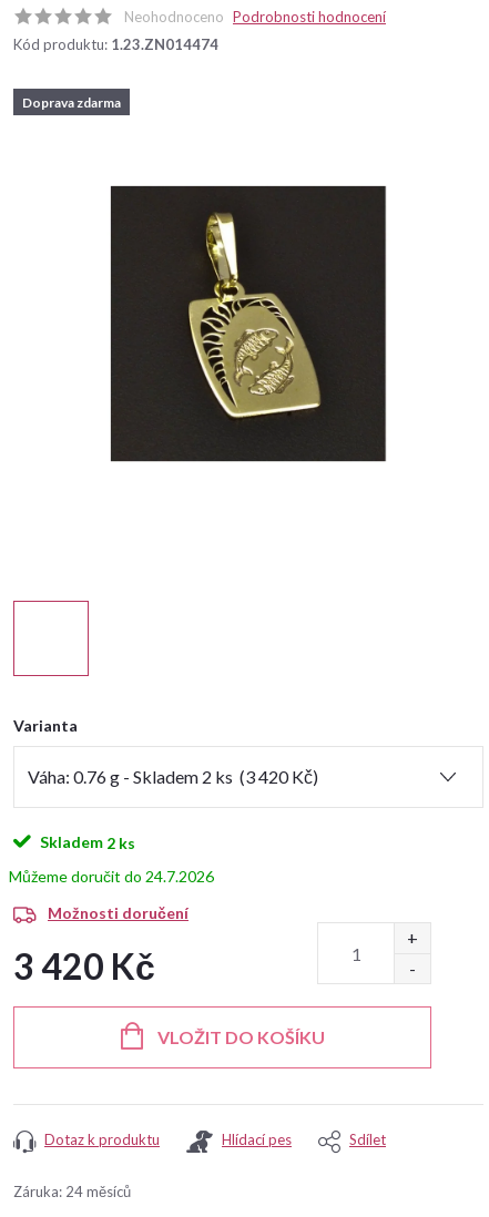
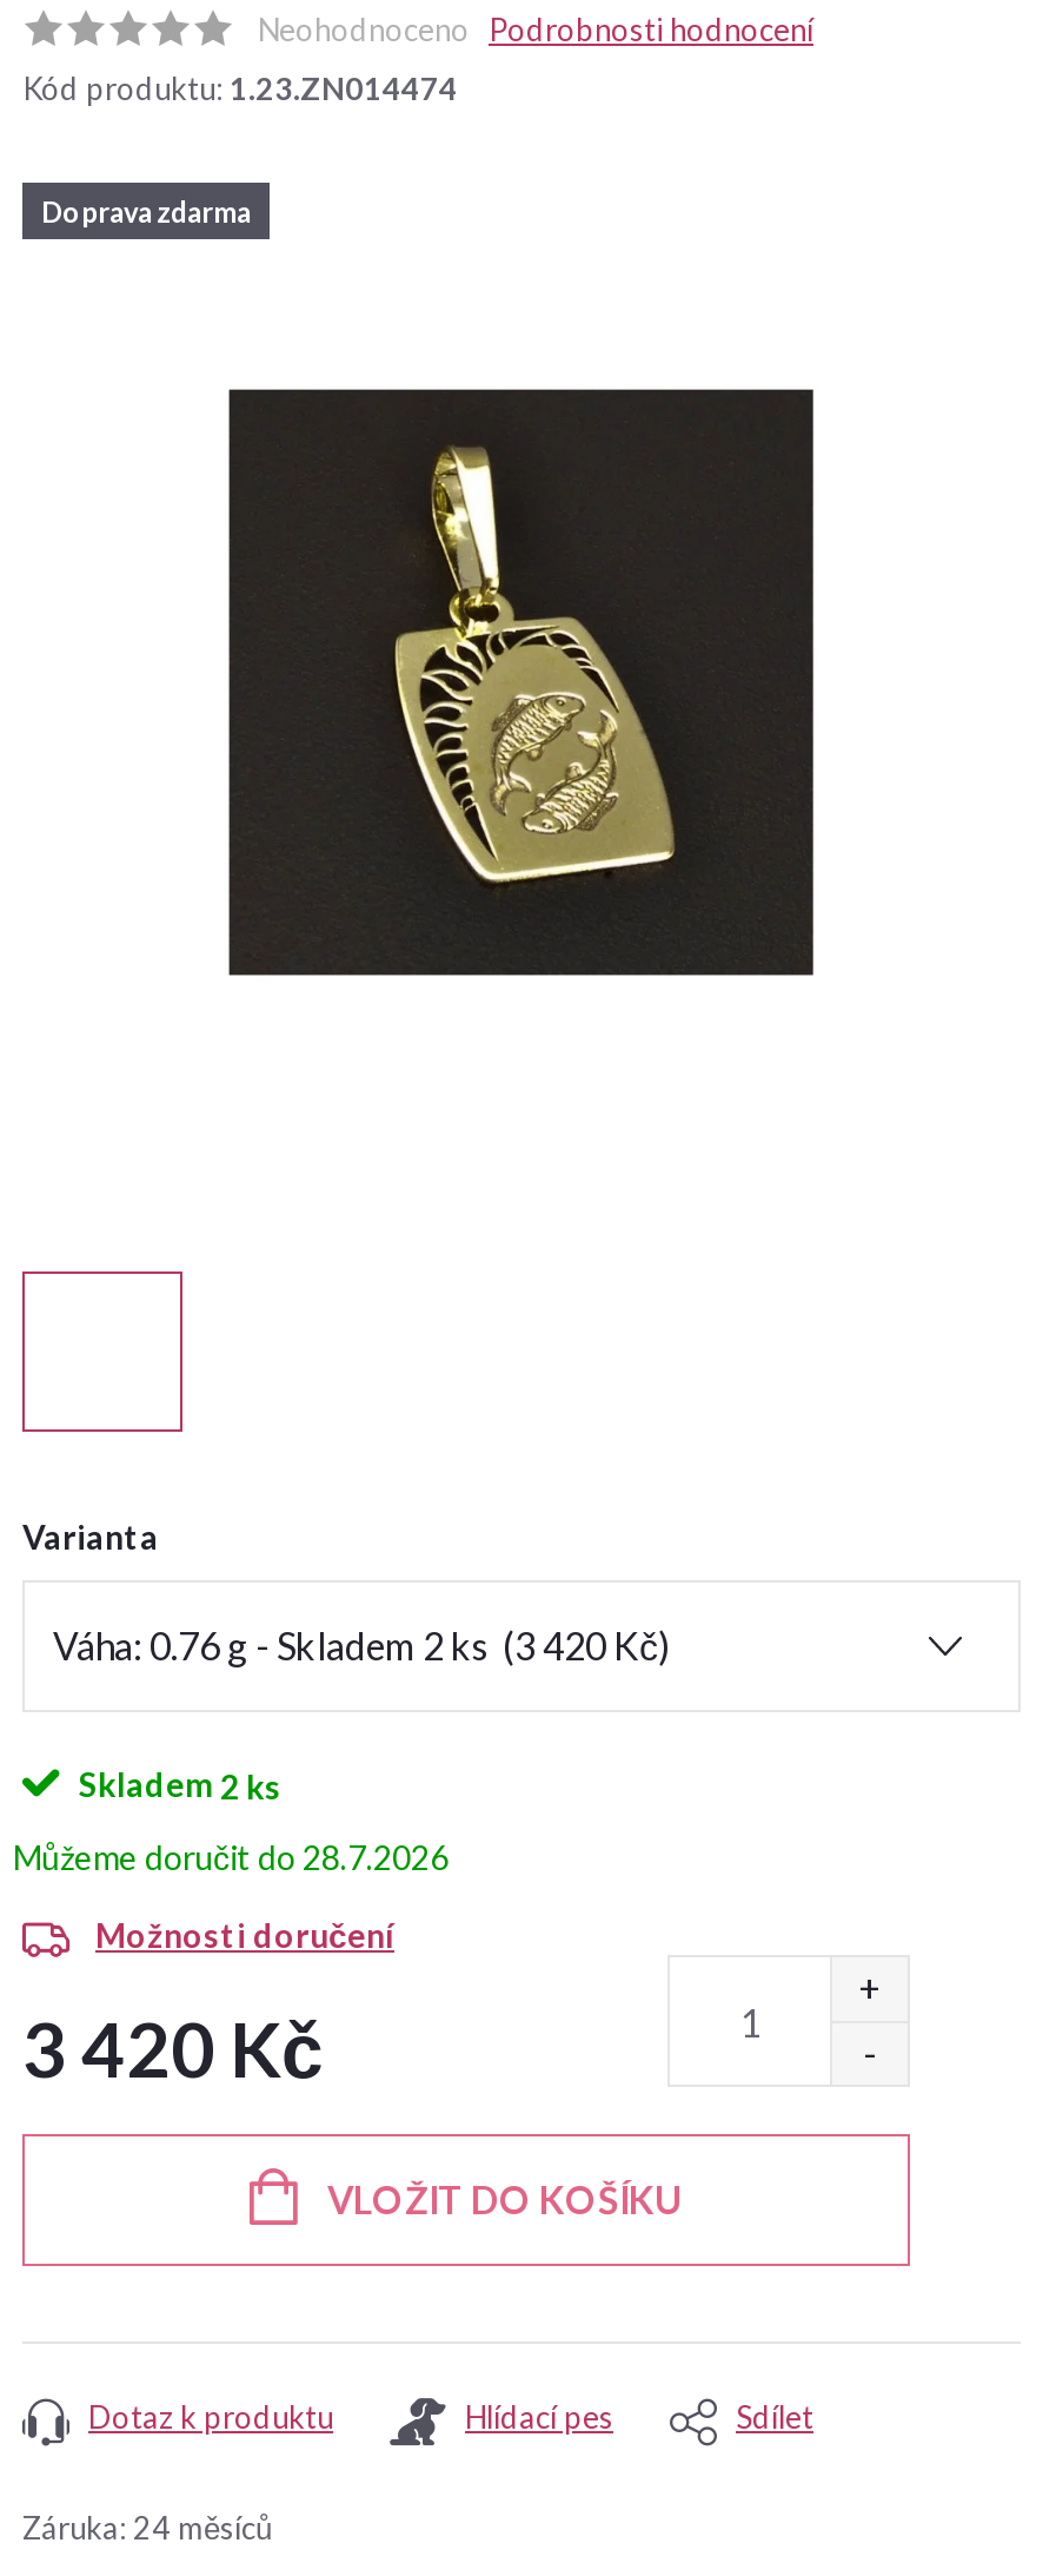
- 24.7.2026
+ 28.7.2026
